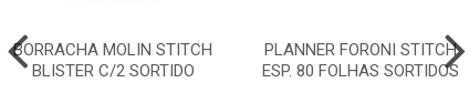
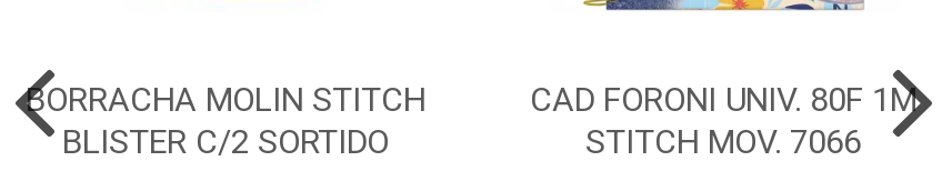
- PLANNER FORONI STITCH
- ESP. 80 FOLHAS SORTIDOS
+ CAD FORONI UNIV. 80F 1M
+ STITCH MOV. 7066
